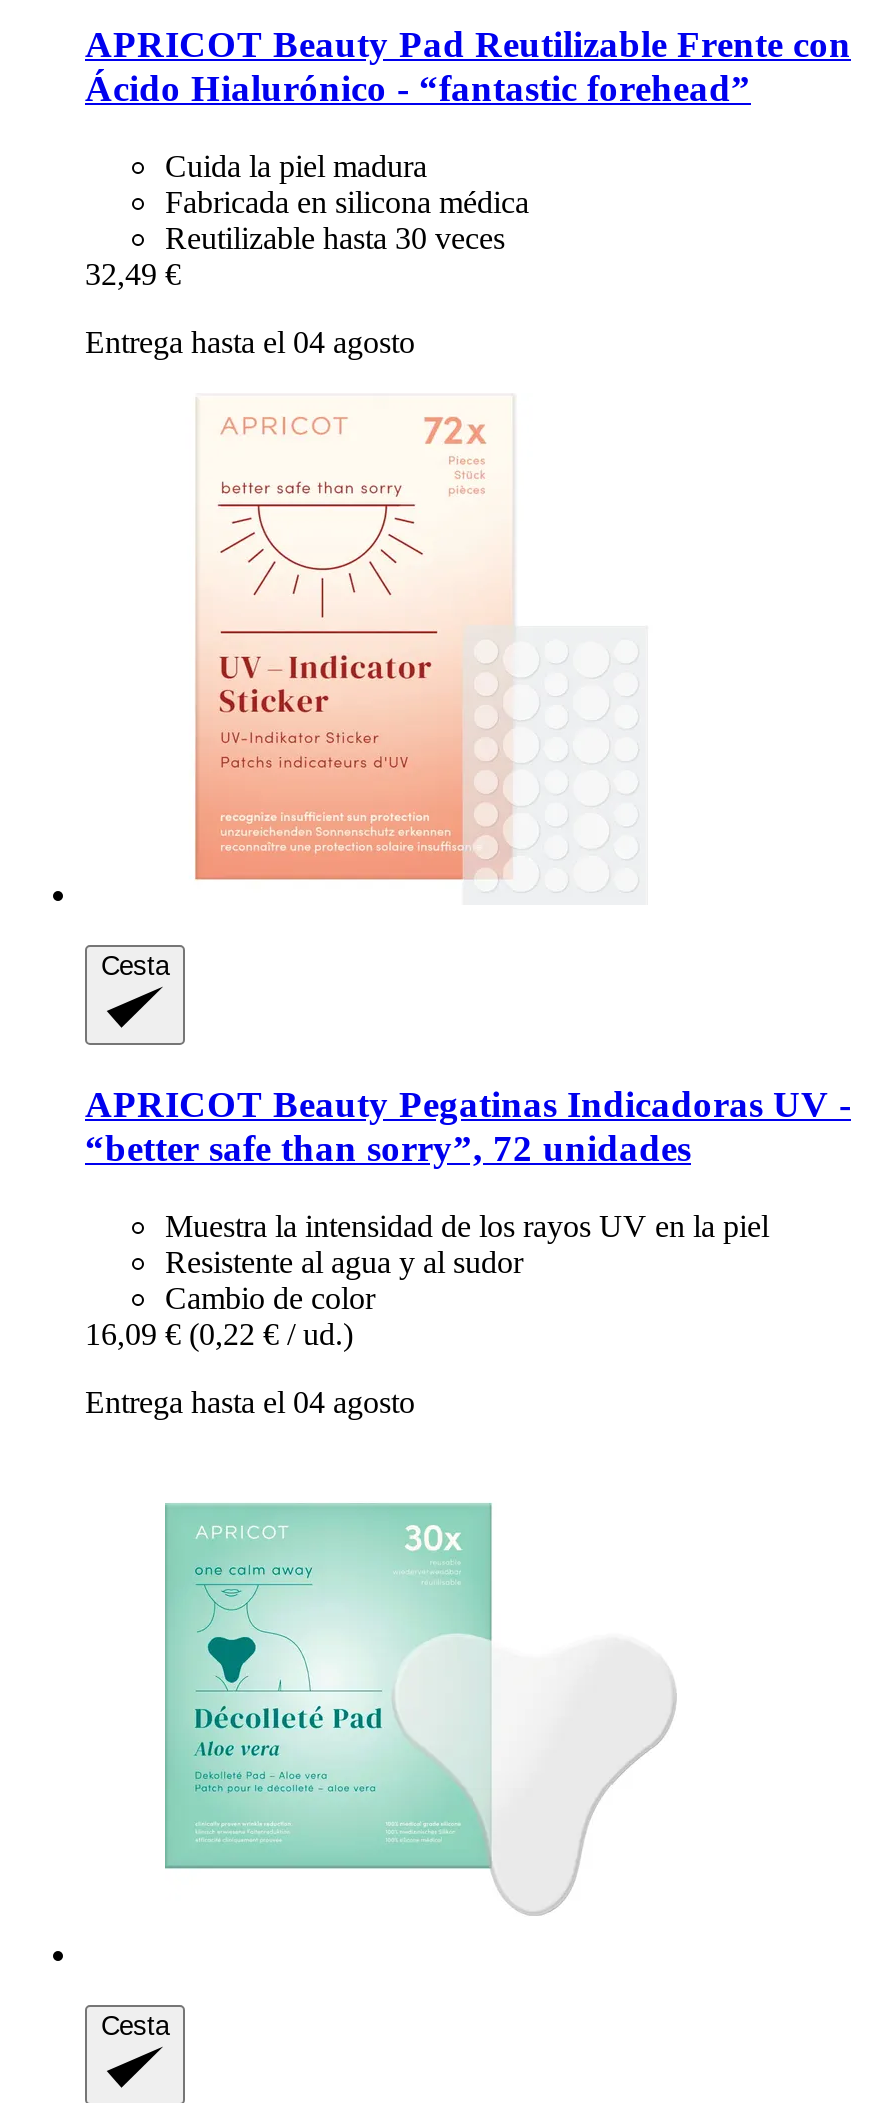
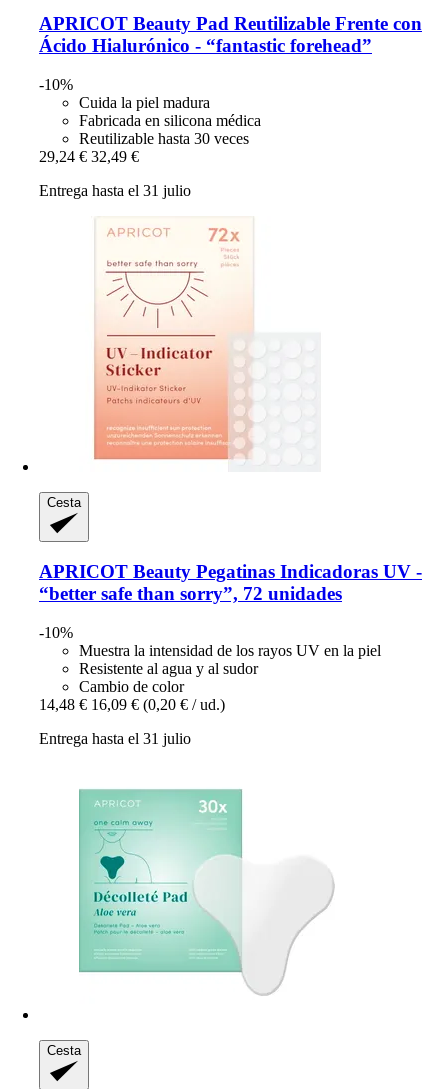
+ -10%

- 32,49 €
+ 29,24 € 32,49 €

- Entrega hasta el 04 agosto
+ Entrega hasta el 31 julio

+ -10%

- 16,09 € (0,22 € / ud.)
+ 14,48 € 16,09 € (0,20 € / ud.)

- Entrega hasta el 04 agosto
+ Entrega hasta el 31 julio
